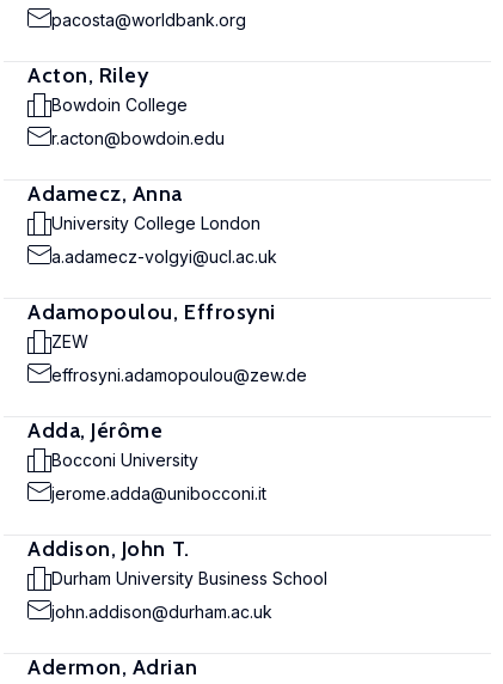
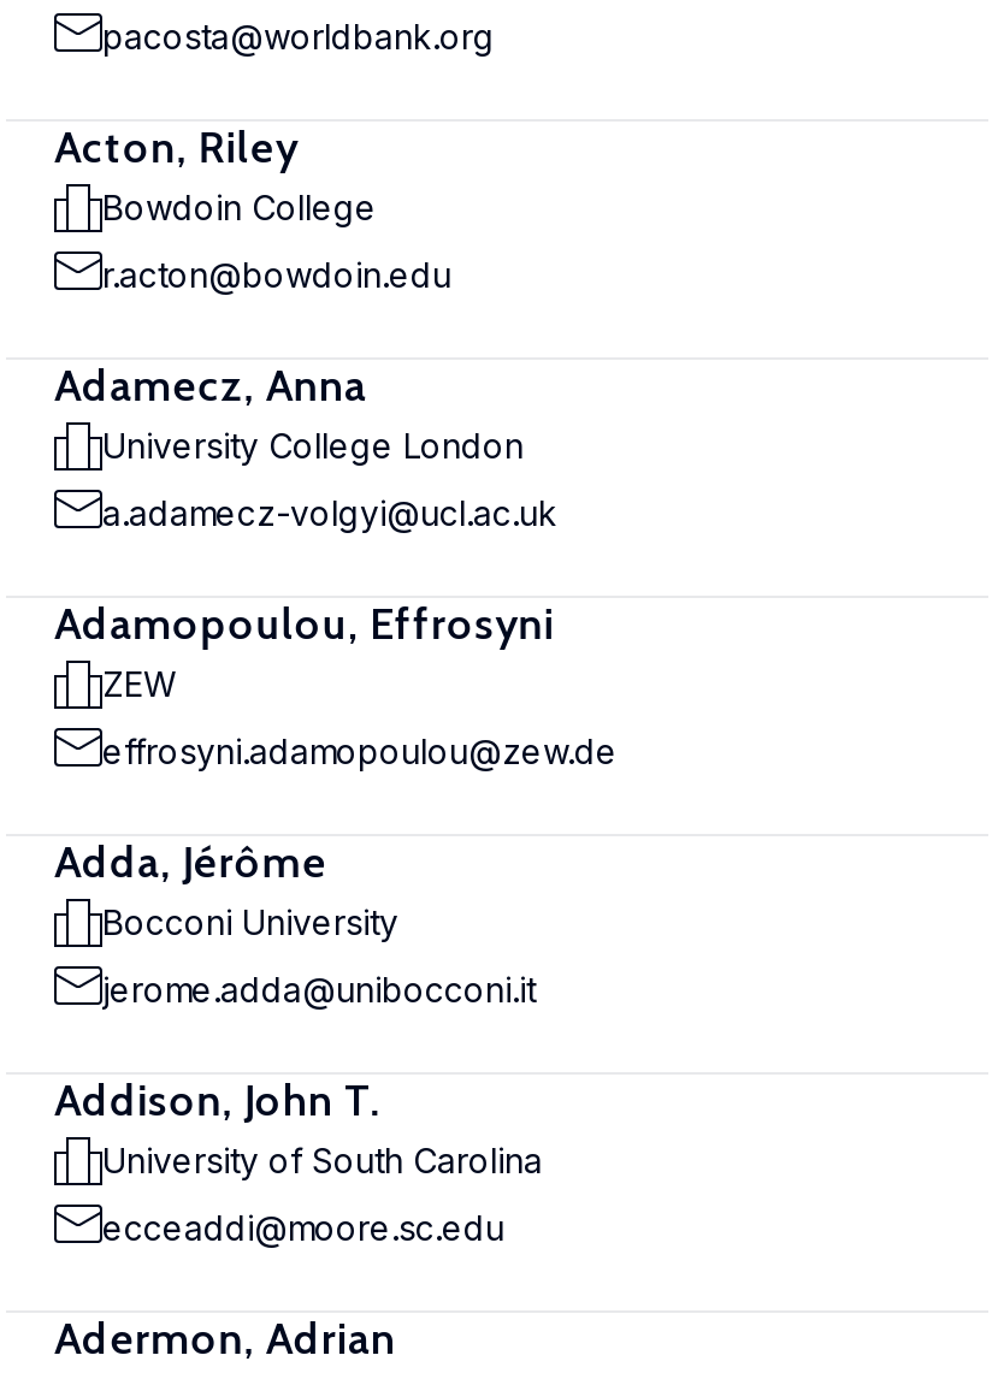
- Durham University Business School
+ University of South Carolina

- john.addison@durham.ac.uk
+ ecceaddi@moore.sc.edu
